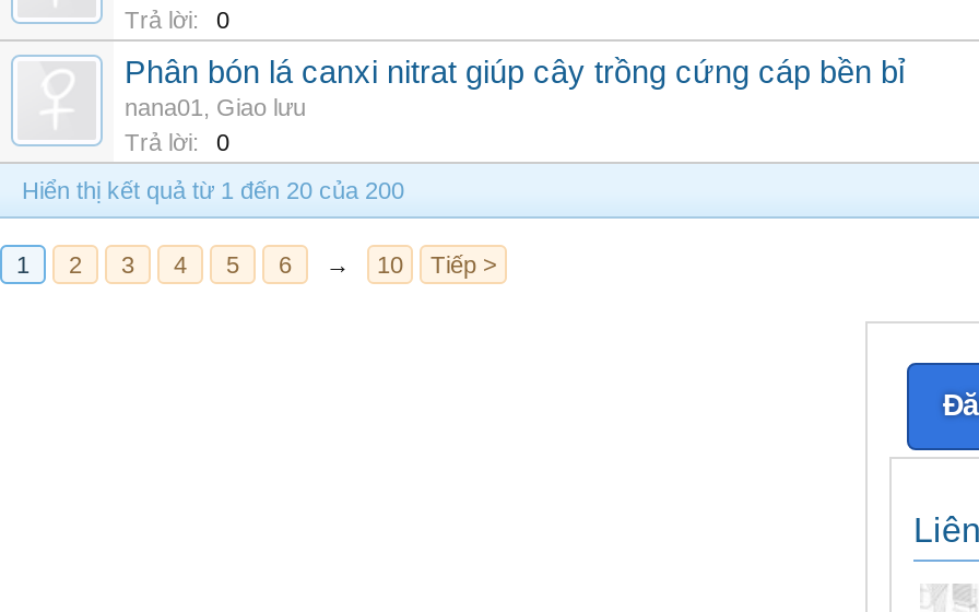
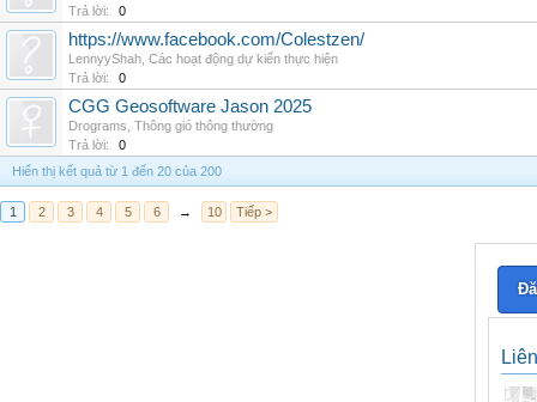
- Phân bón lá canxi nitrat giúp cây trồng cứng cáp bền bỉ
- nana01, Giao lưu
+ https://www.facebook.com/Colestzen/
+ LennyyShah, Các hoạt động dự kiến thực hiện
+ Trả lời:
+ 0
+ CGG Geosoftware Jason 2025
+ Drograms, Thông gió thông thường
